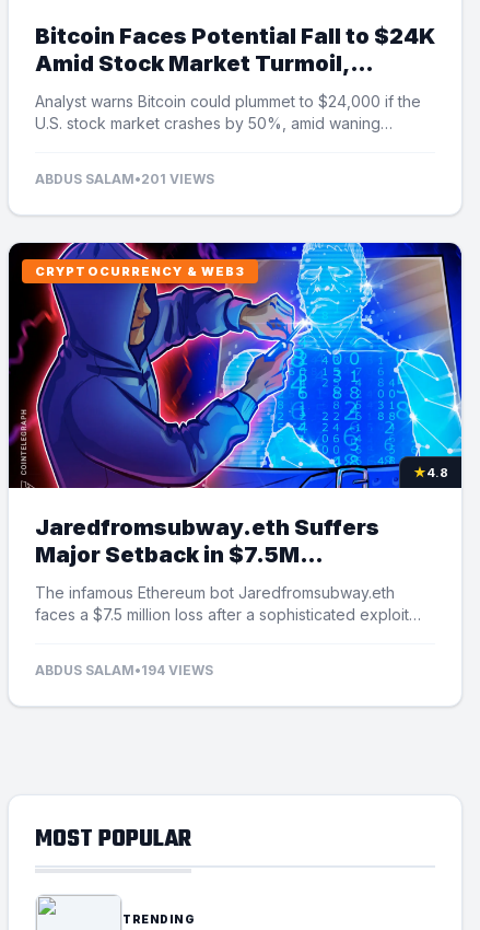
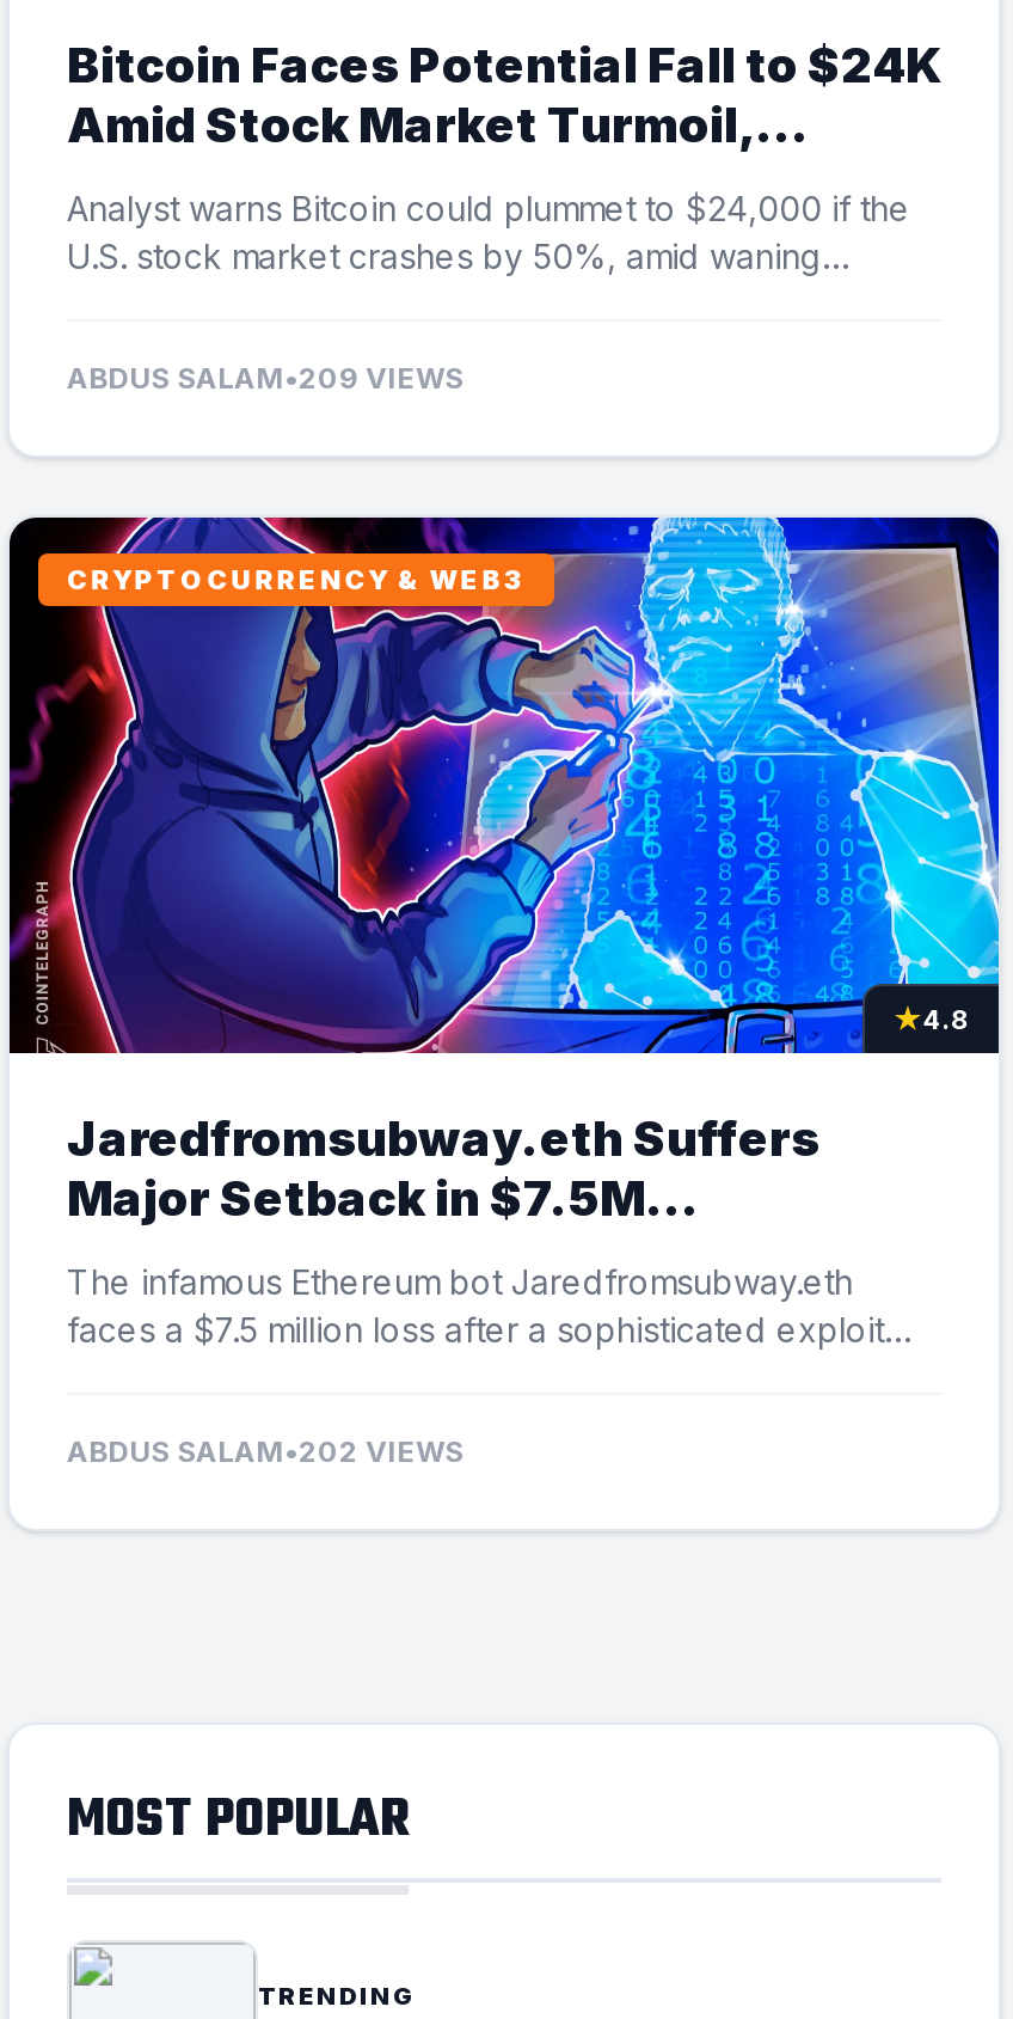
- ABDUS SALAM•201 VIEWS
+ ABDUS SALAM•209 VIEWS

- ABDUS SALAM•194 VIEWS
+ ABDUS SALAM•202 VIEWS
